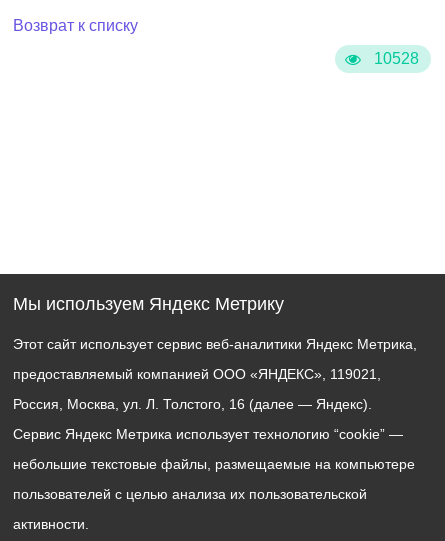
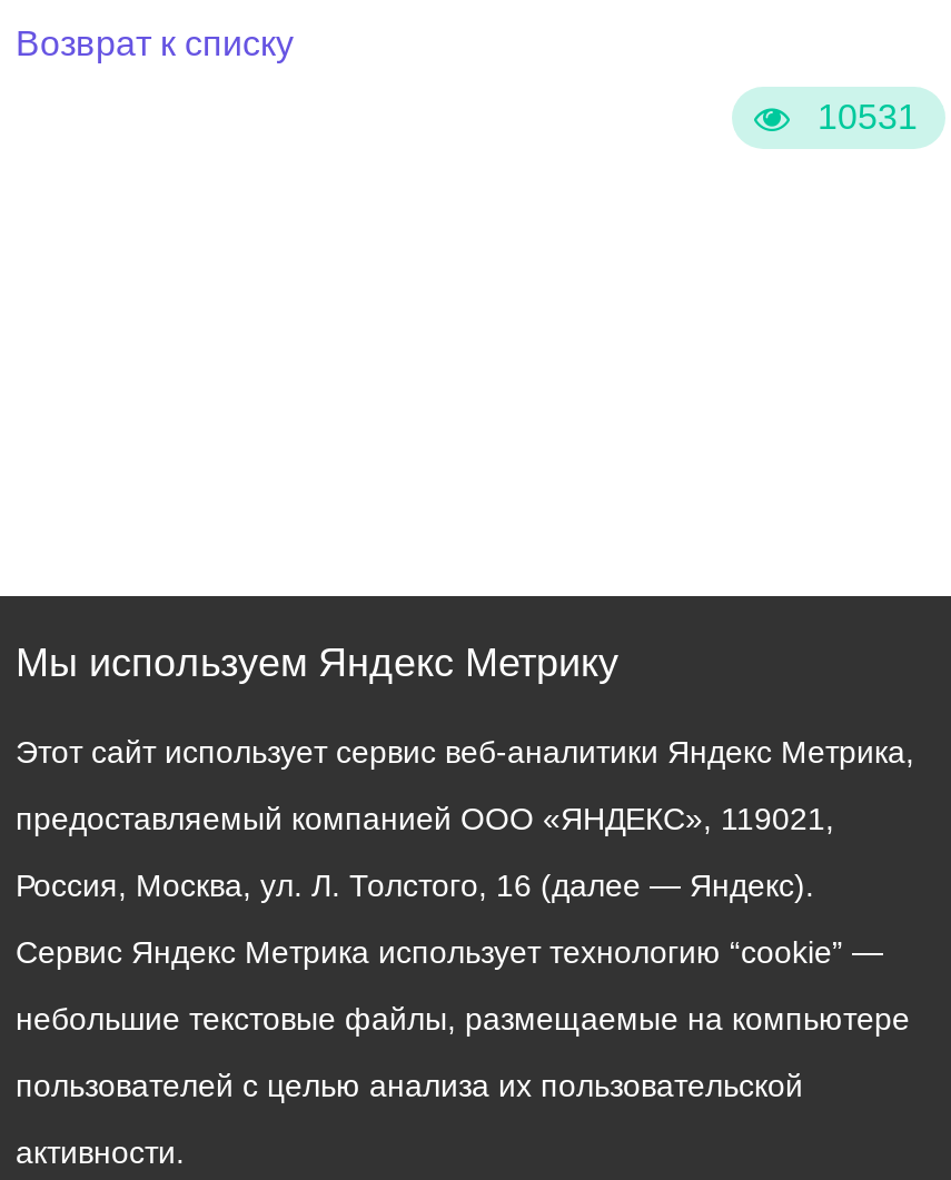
- 10528
+ 10531
